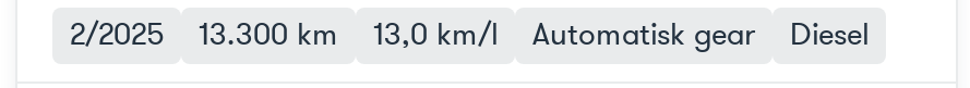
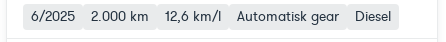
- 2/2025
+ 6/2025

- 13.300 km
+ 2.000 km

- 13,0 km/l
+ 12,6 km/l
